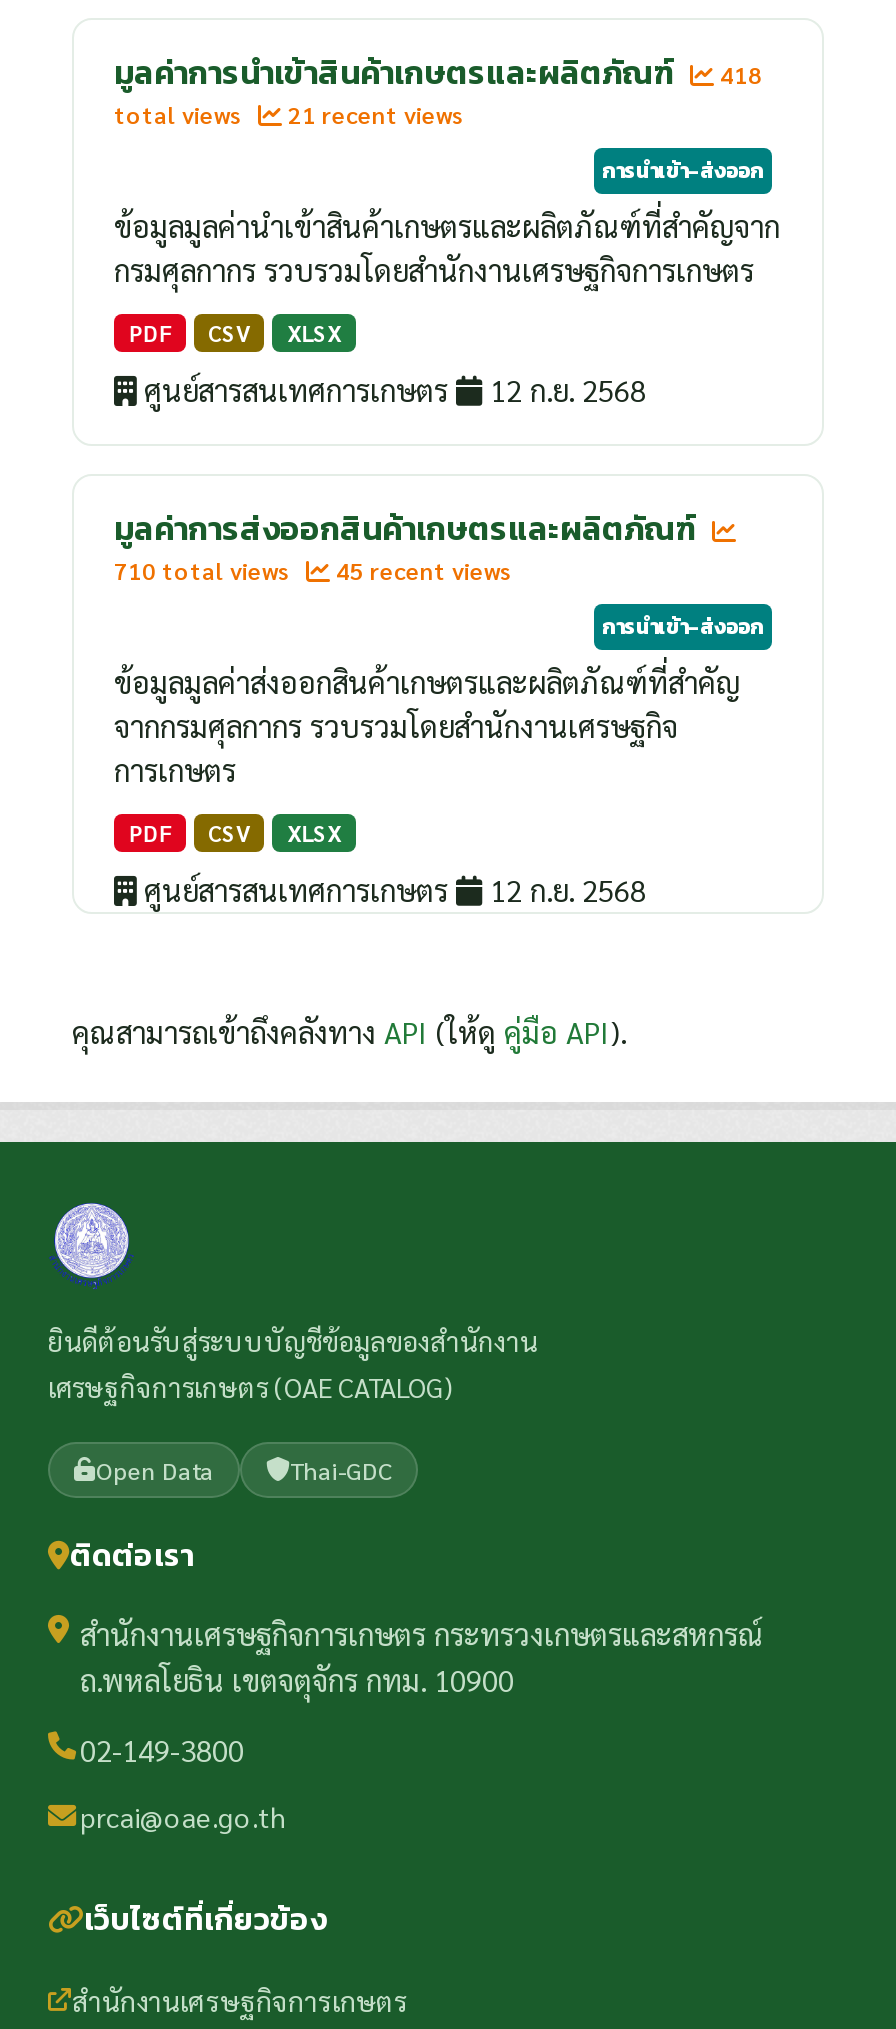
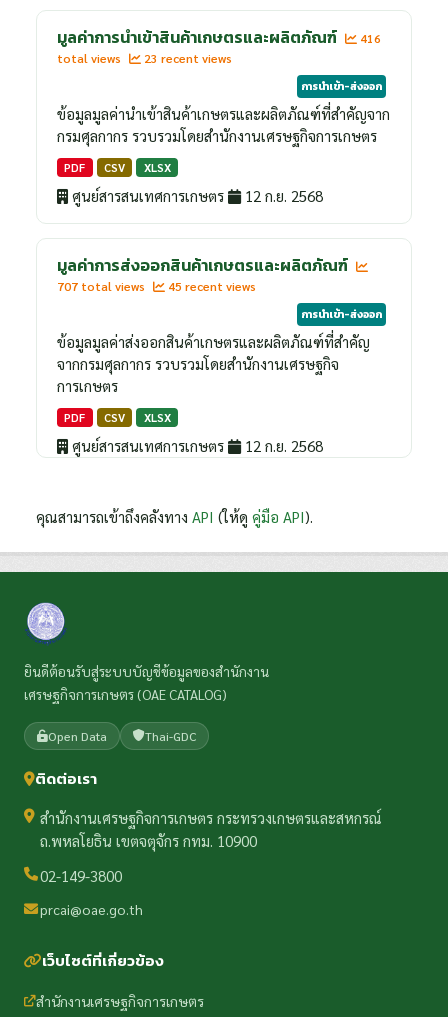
- มูลค่าการนำเข้าสินค้าเกษตรและผลิตภัณฑ์ 418
+ มูลค่าการนำเข้าสินค้าเกษตรและผลิตภัณฑ์ 416

- total views 21 recent views
+ total views 23 recent views

- 710 total views 45 recent views
+ 707 total views 45 recent views
